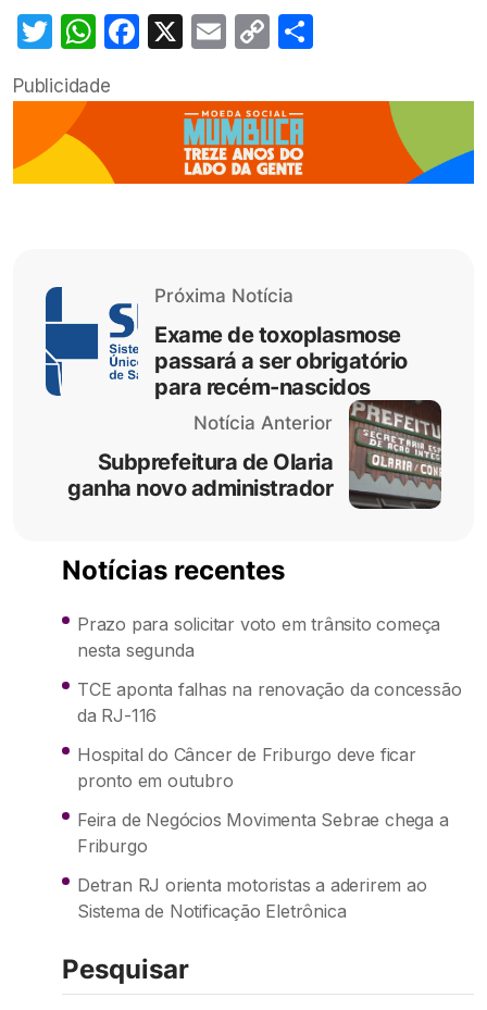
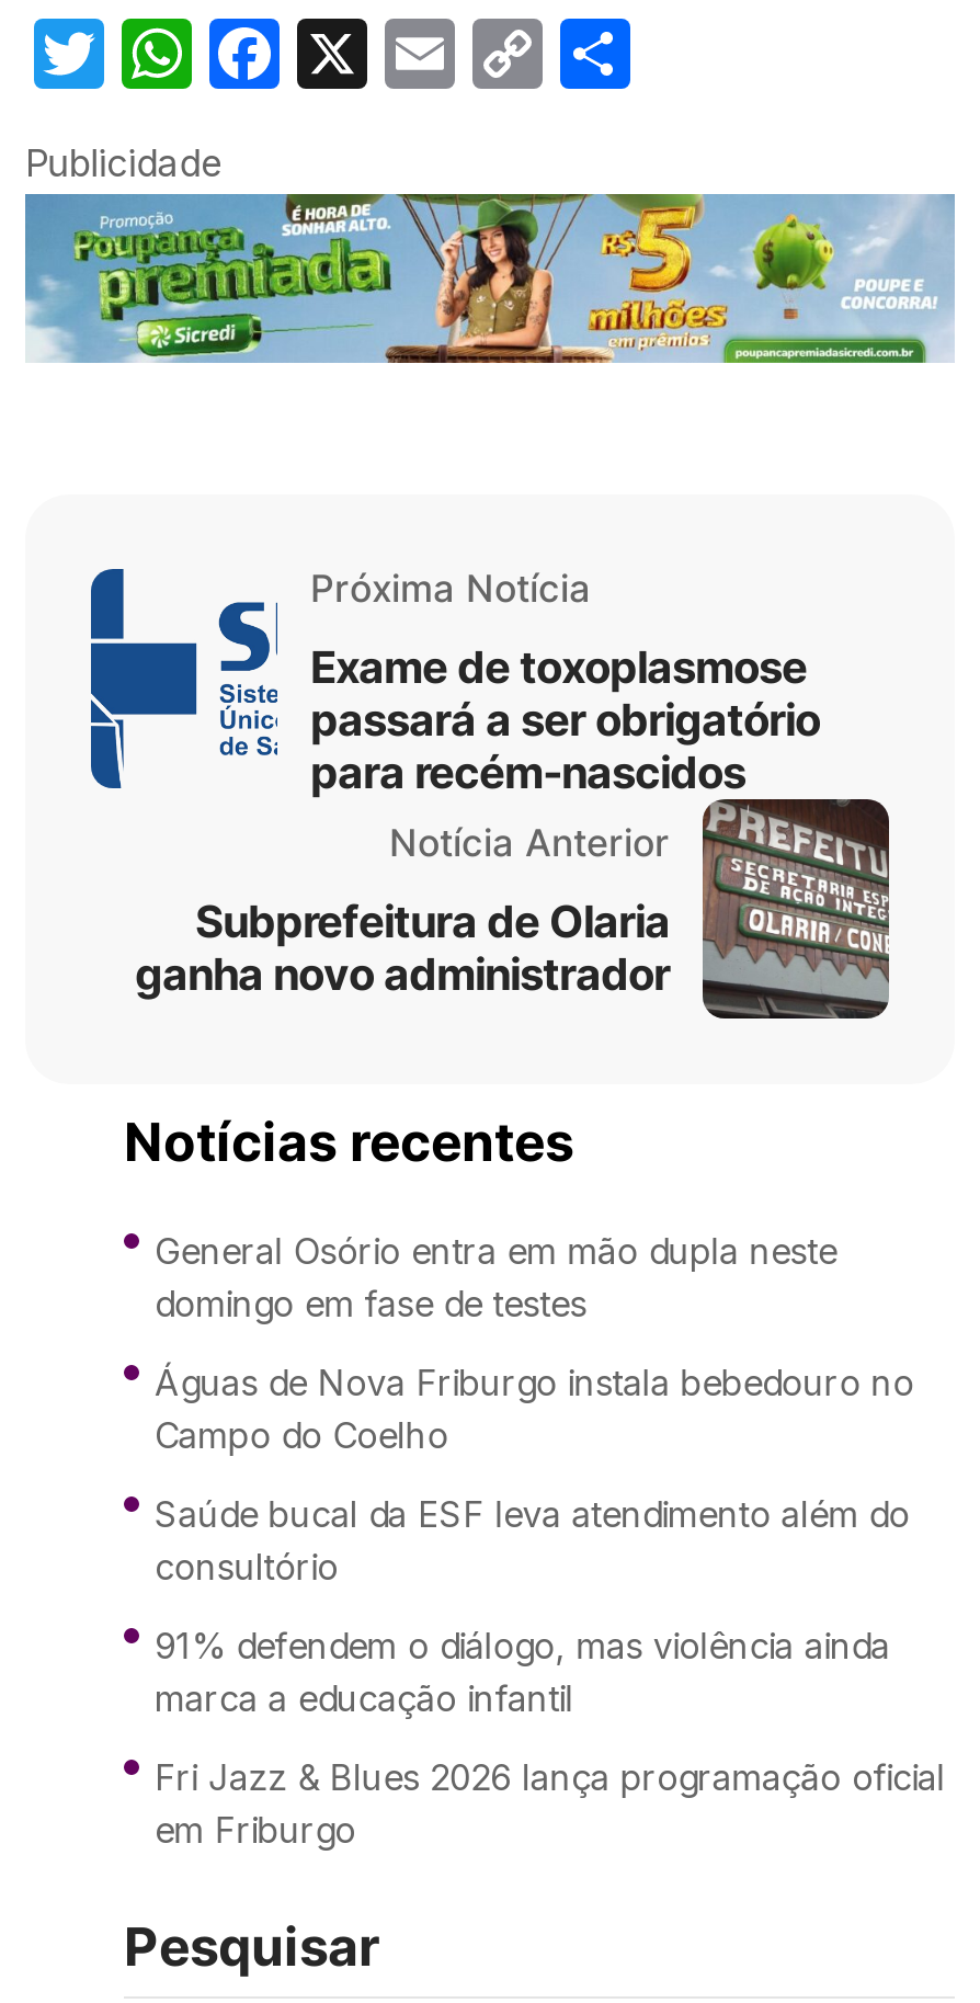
- [image]
+ [image]

- Prazo para solicitar voto em trânsito começa
- nesta segunda
+ General Osório entra em mão dupla neste
+ domingo em fase de testes

- TCE aponta falhas na renovação da concessão
- da RJ-116
+ Águas de Nova Friburgo instala bebedouro no
+ Campo do Coelho

- Hospital do Câncer de Friburgo deve ficar
- pronto em outubro
+ Saúde bucal da ESF leva atendimento além do
+ consultório

- Feira de Negócios Movimenta Sebrae chega a
- Friburgo
+ 91% defendem o diálogo, mas violência ainda
+ marca a educação infantil

- Detran RJ orienta motoristas a aderirem ao
- Sistema de Notificação Eletrônica
+ Fri Jazz & Blues 2026 lança programação oficial
+ em Friburgo
